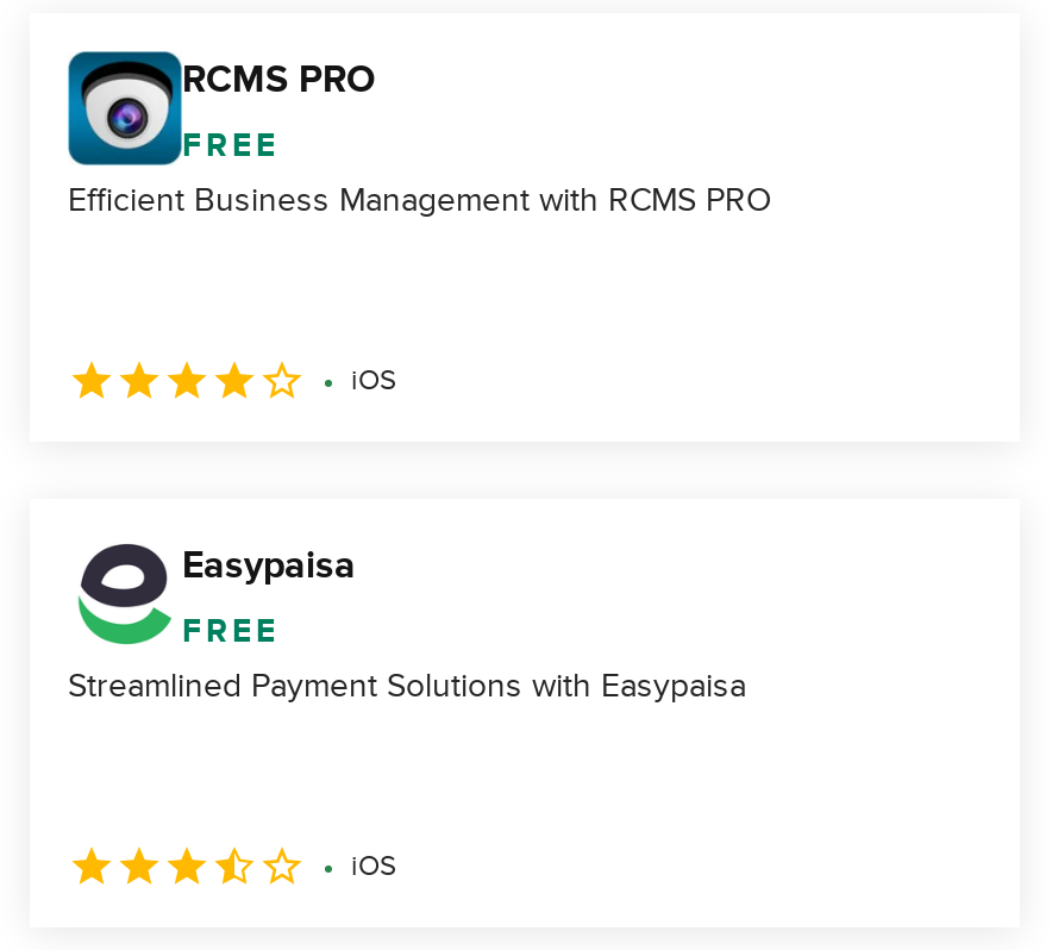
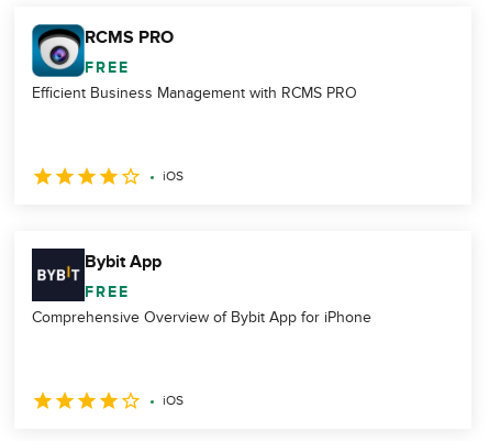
- [image]
- Easypaisa
+ [image]
+ Bybit App

- Streamlined Payment Solutions with Easypaisa
+ Comprehensive Overview of Bybit App for iPhone
